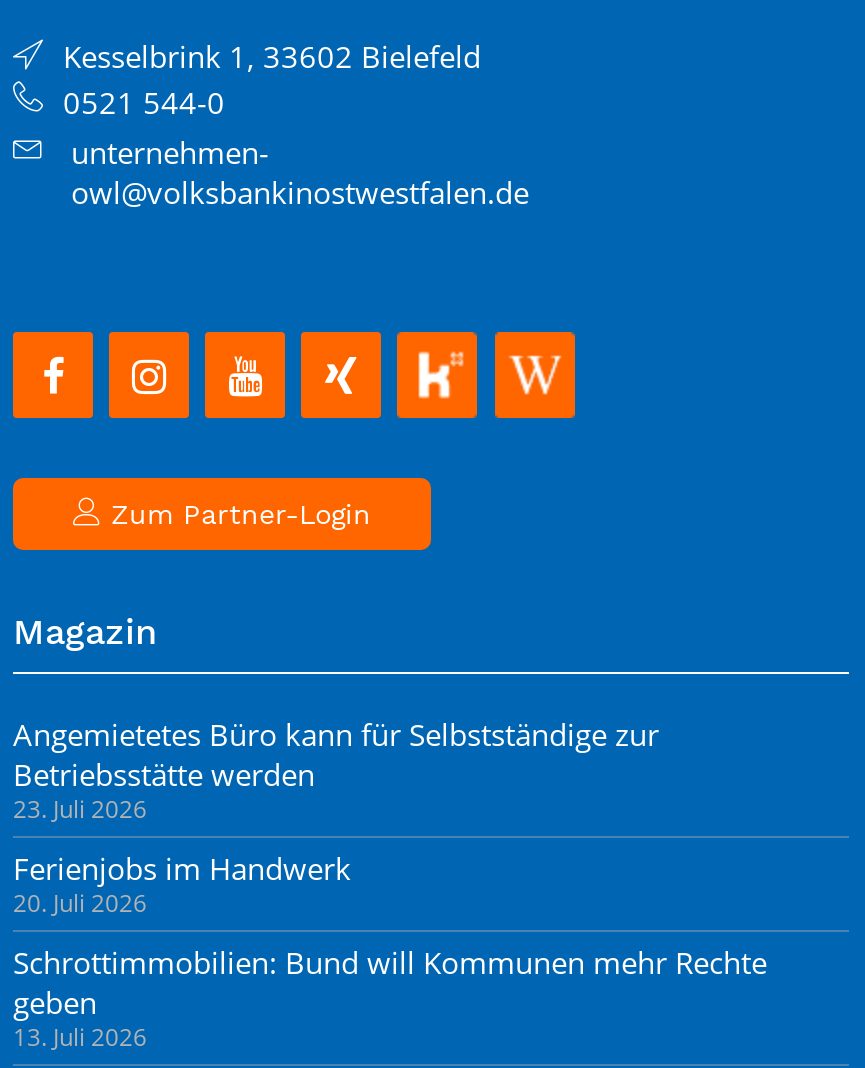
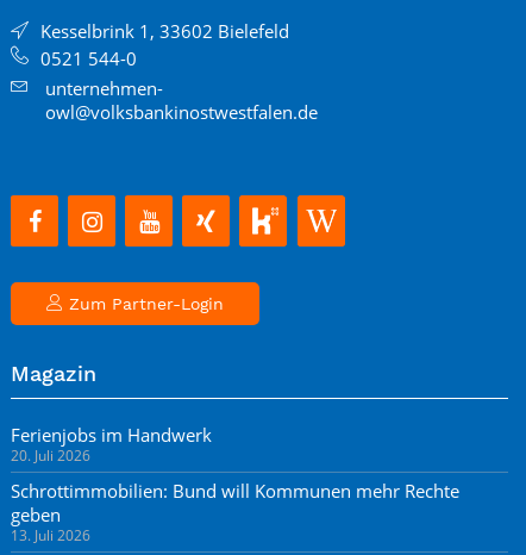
- Angemietetes Büro kann für Selbstständige zur
- Betriebsstätte werden
- 23. Juli 2026
